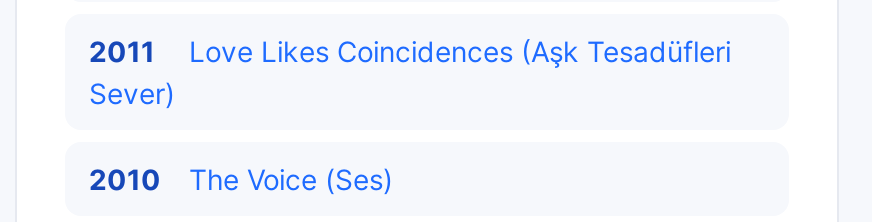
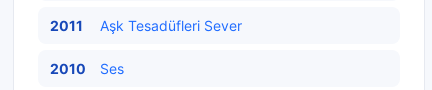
- Love Likes Coincidences (Aşk Tesadüfleri
- Sever)
+ Aşk Tesadüfleri Sever

- The Voice (Ses)
+ Ses
